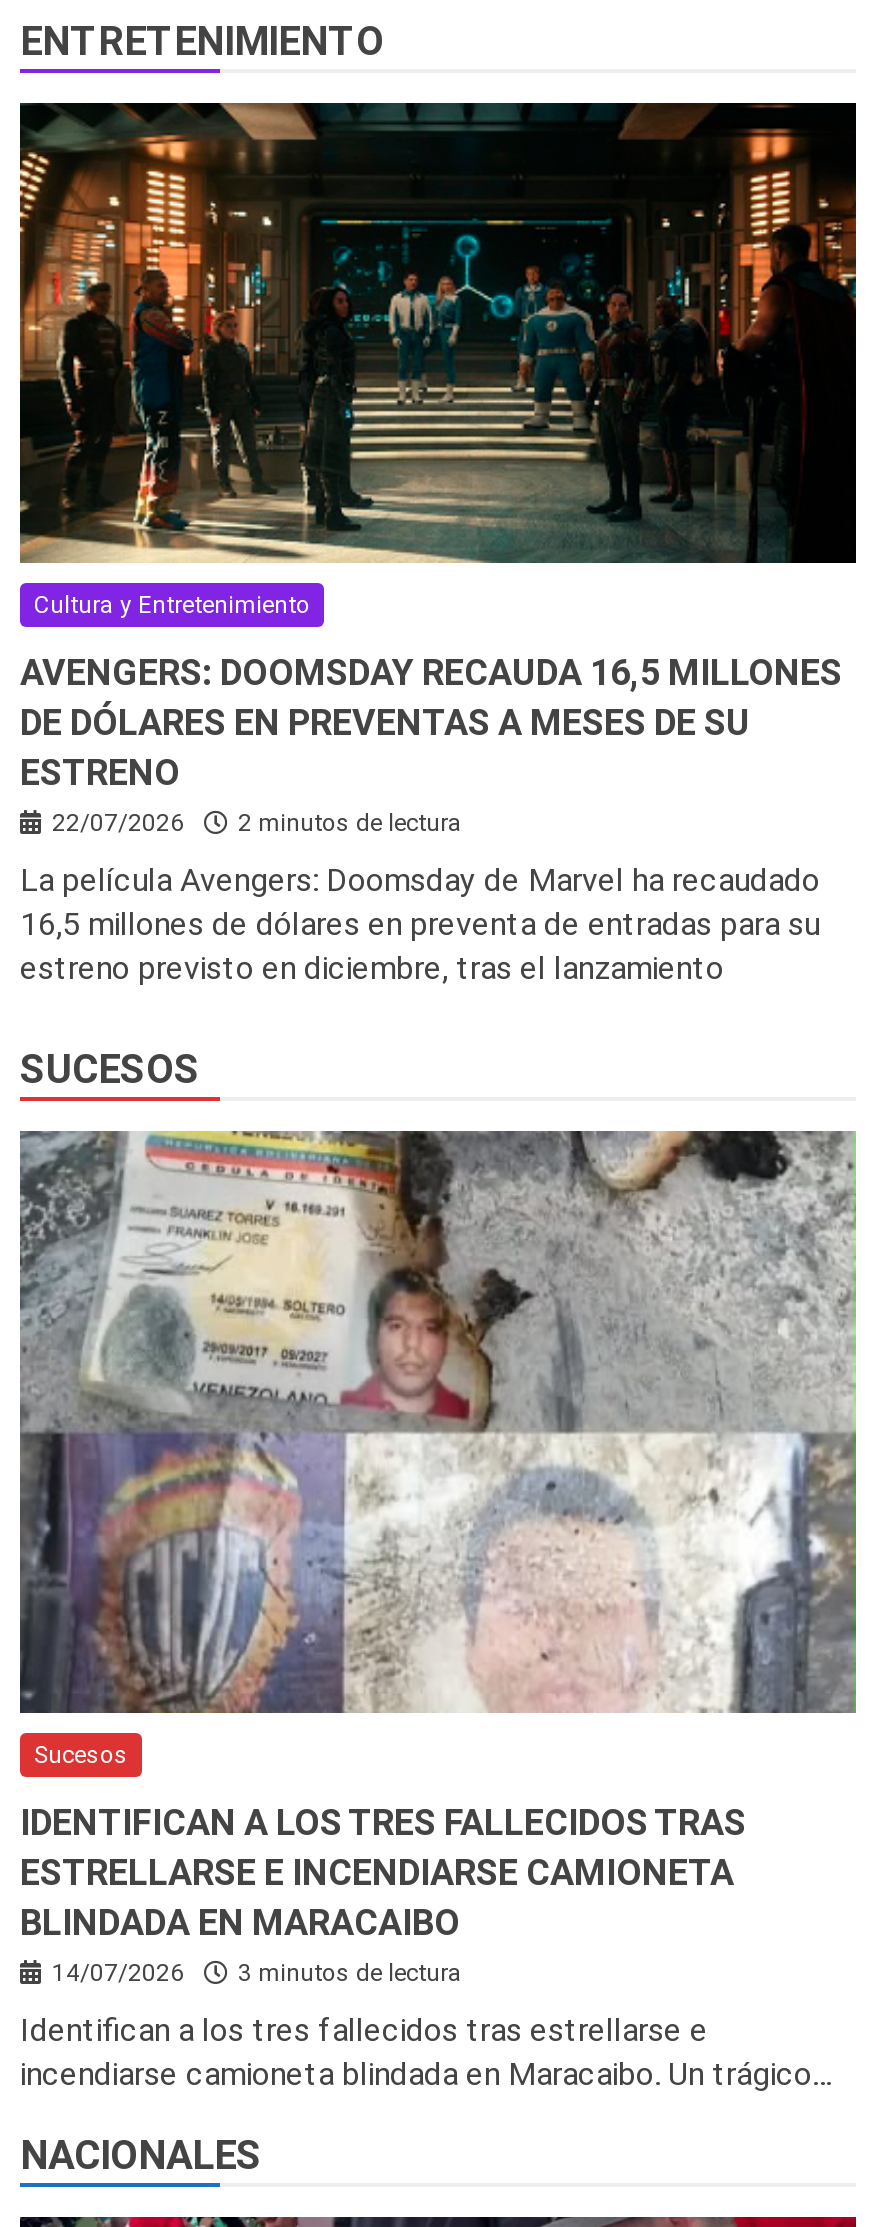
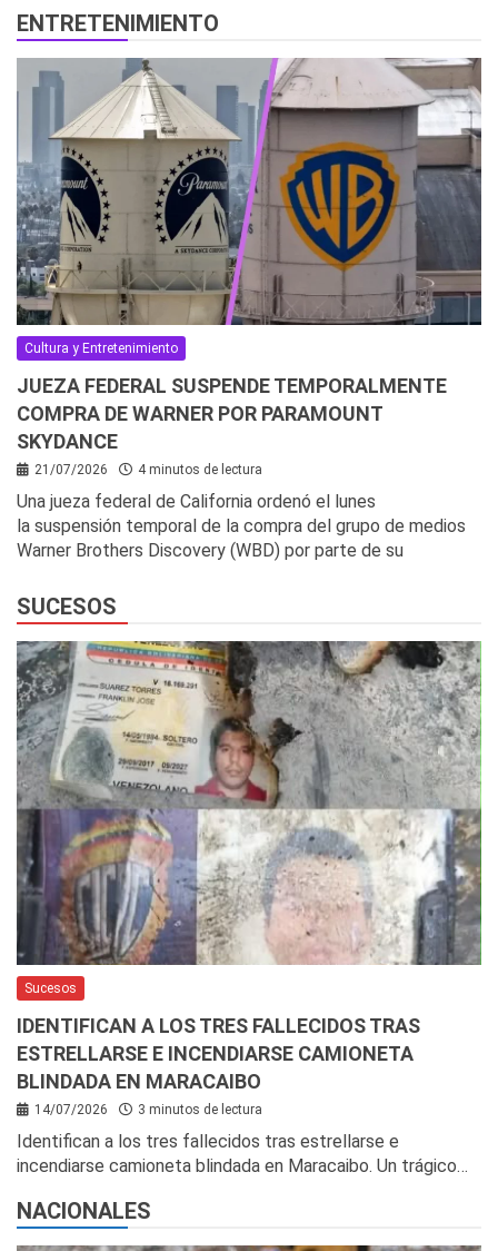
- [image]
+ [image]

- AVENGERS: DOOMSDAY RECAUDA 16,5 MILLONES
- DE DÓLARES EN PREVENTAS A MESES DE SU
- ESTRENO
- 22/07/2026
- 2 minutos de lectura
+ JUEZA FEDERAL SUSPENDE TEMPORALMENTE
+ COMPRA DE WARNER POR PARAMOUNT
+ SKYDANCE
+ 21/07/2026
+ 4 minutos de lectura

- La película Avengers: Doomsday de Marvel ha recaudado
- 16,5 millones de dólares en preventa de entradas para su
- estreno previsto en diciembre, tras el lanzamiento
+ Una jueza federal de California ordenó el lunes
+ la suspensión temporal de la compra del grupo de medios
+ Warner Brothers Discovery (WBD) por parte de su
